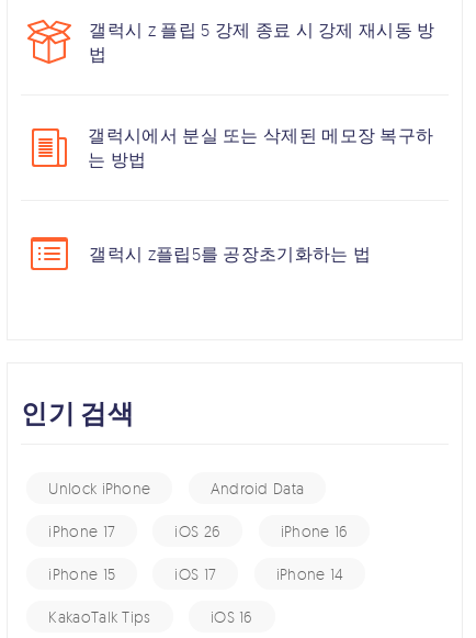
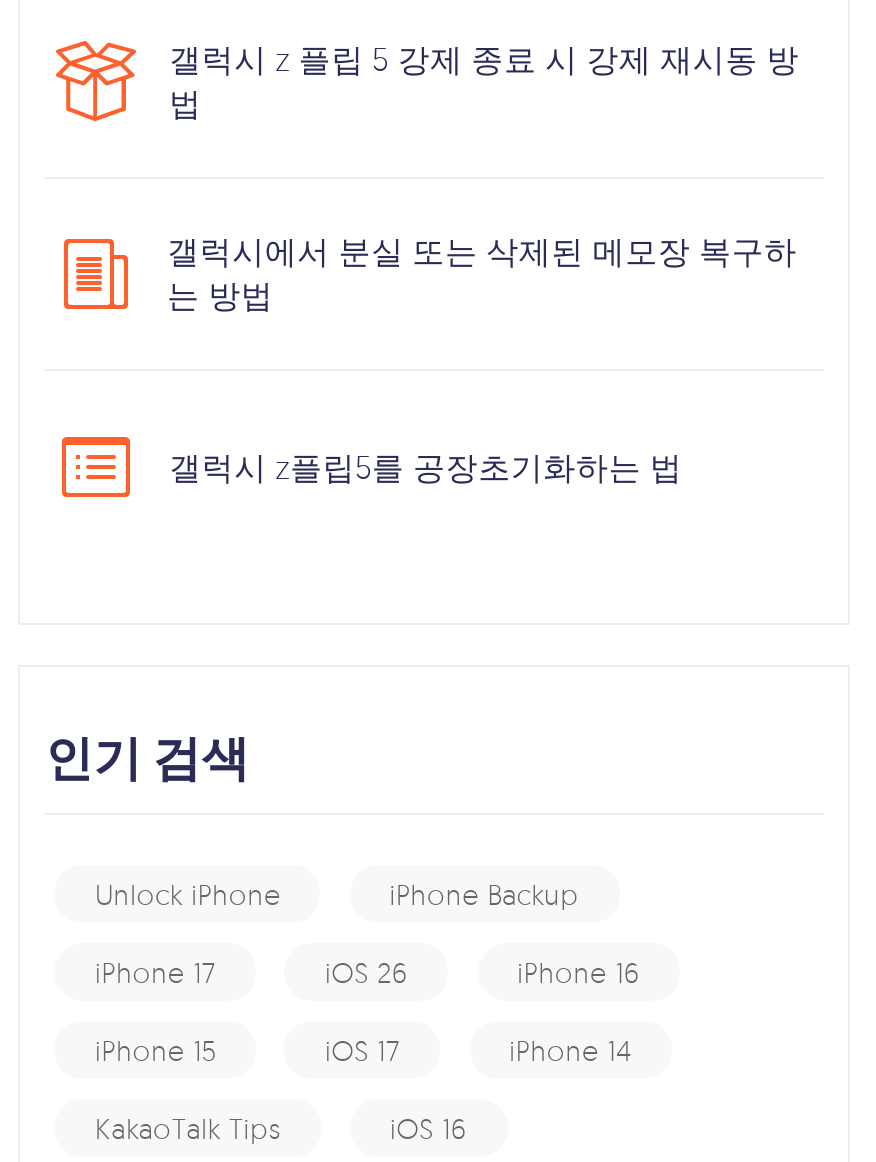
- Android Data
+ iPhone Backup
